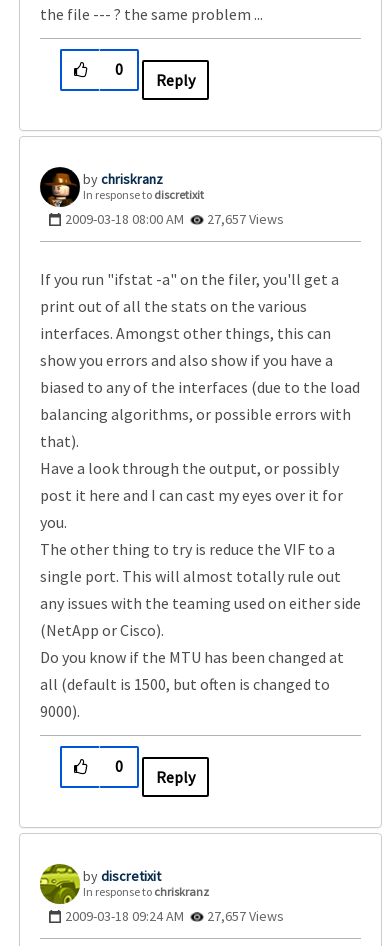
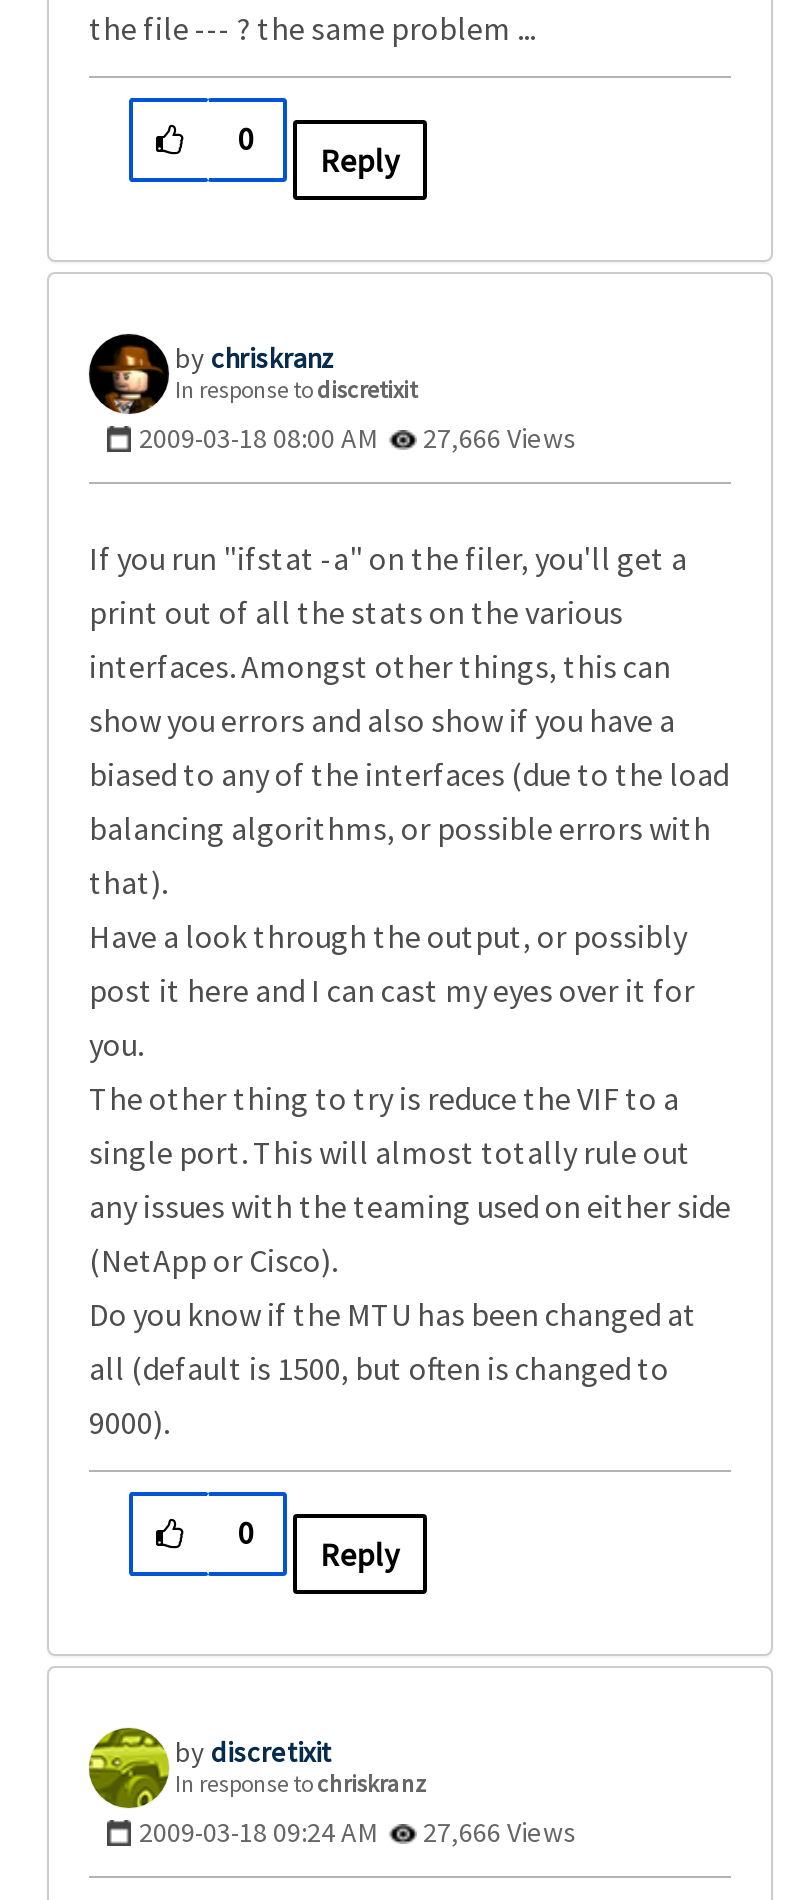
- 2009-03-18 08:00 AM 27,657 Views
+ 2009-03-18 08:00 AM 27,666 Views

- 2009-03-18 09:24 AM 27,657 Views
+ 2009-03-18 09:24 AM 27,666 Views
